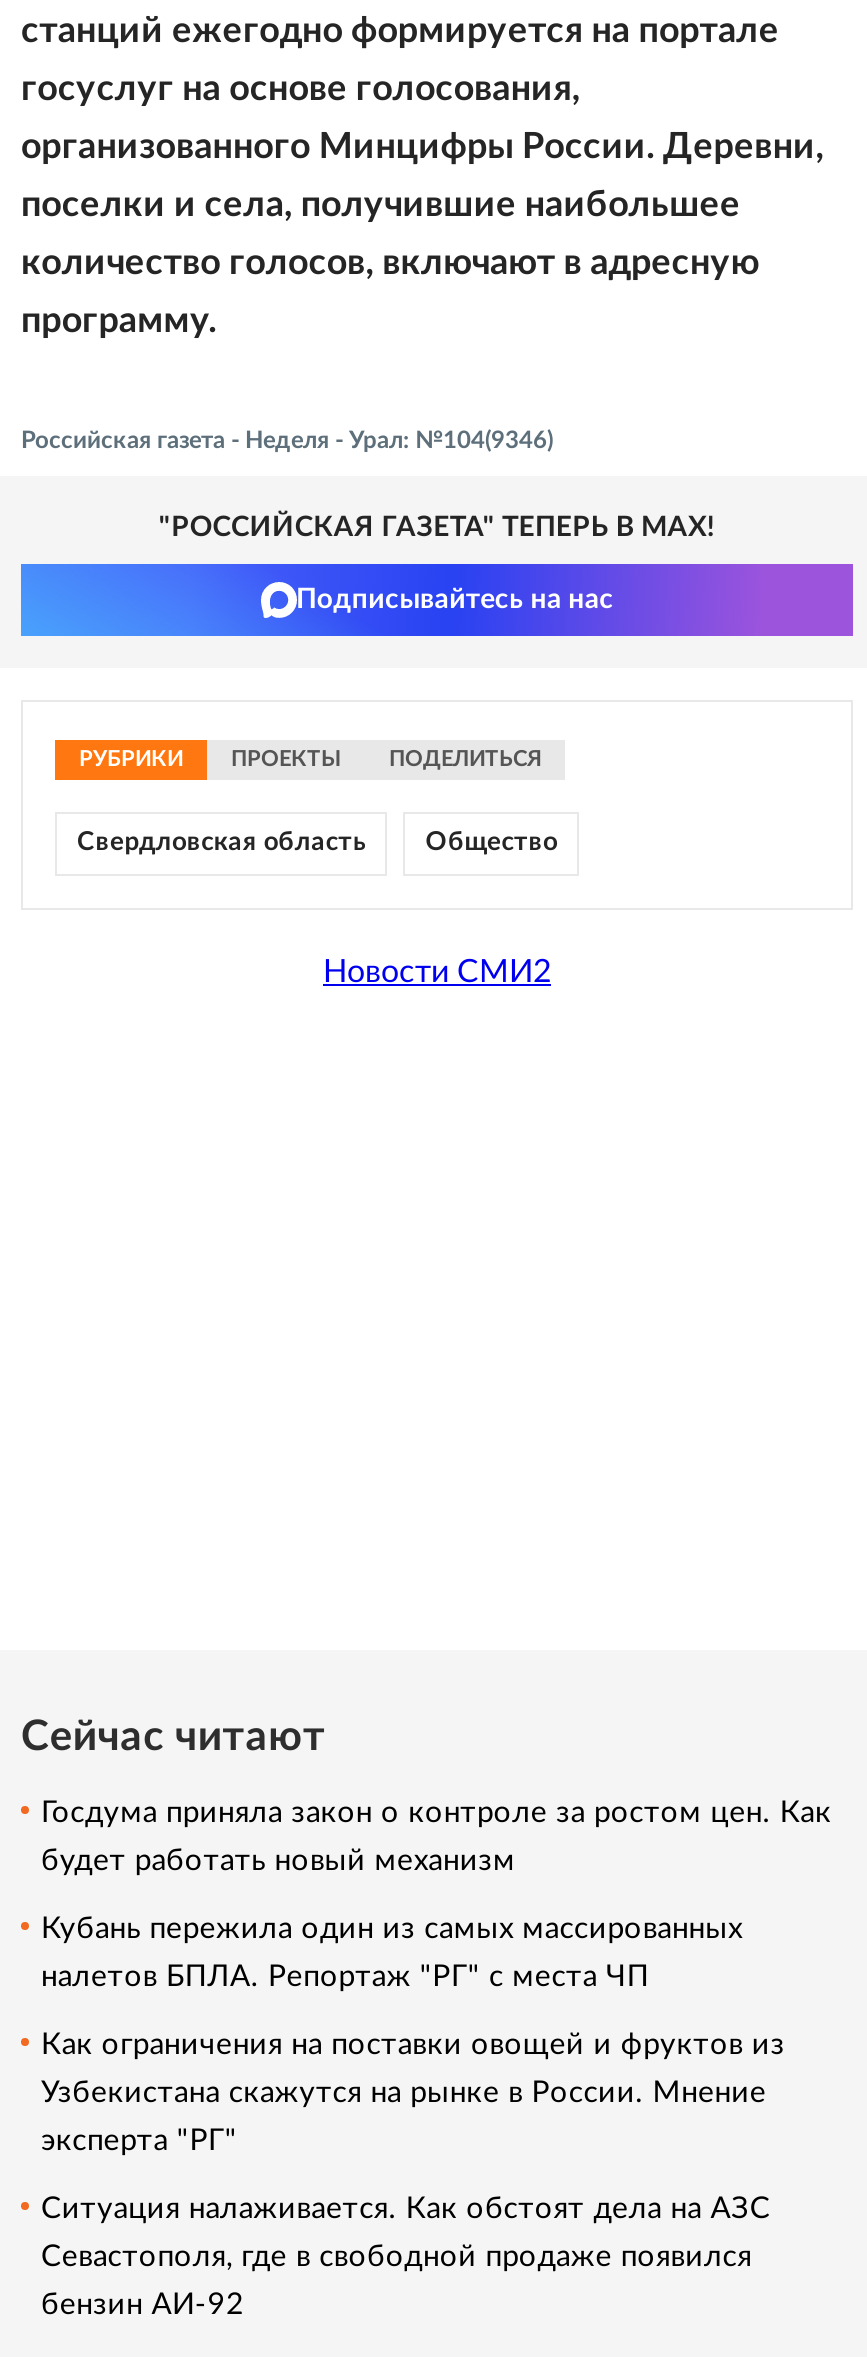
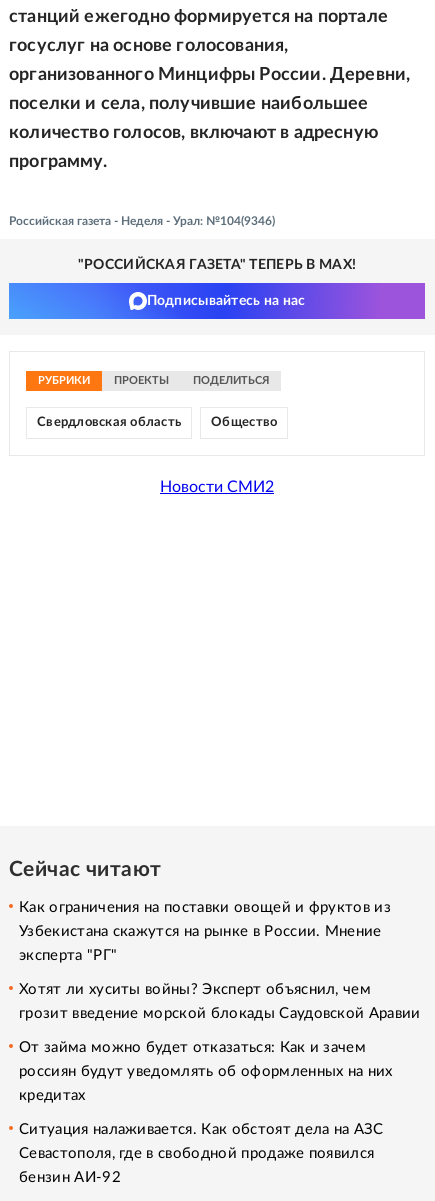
- Госдума приняла закон о контроле за ростом цен. Как
- будет работать новый механизм
- Кубань пережила один из самых массированных
- налетов БПЛА. Репортаж "РГ" с места ЧП

moved up: Как ограничения на поставки овощей и фруктов из | Узбекистана скажутся на рынке в России. Мнение | эксперта "РГ"

+ Хотят ли хуситы войны? Эксперт объяснил, чем
+ грозит введение морской блокады Саудовской Аравии
+ От займа можно будет отказаться: Как и зачем
+ россиян будут уведомлять об оформленных на них
+ кредитах
